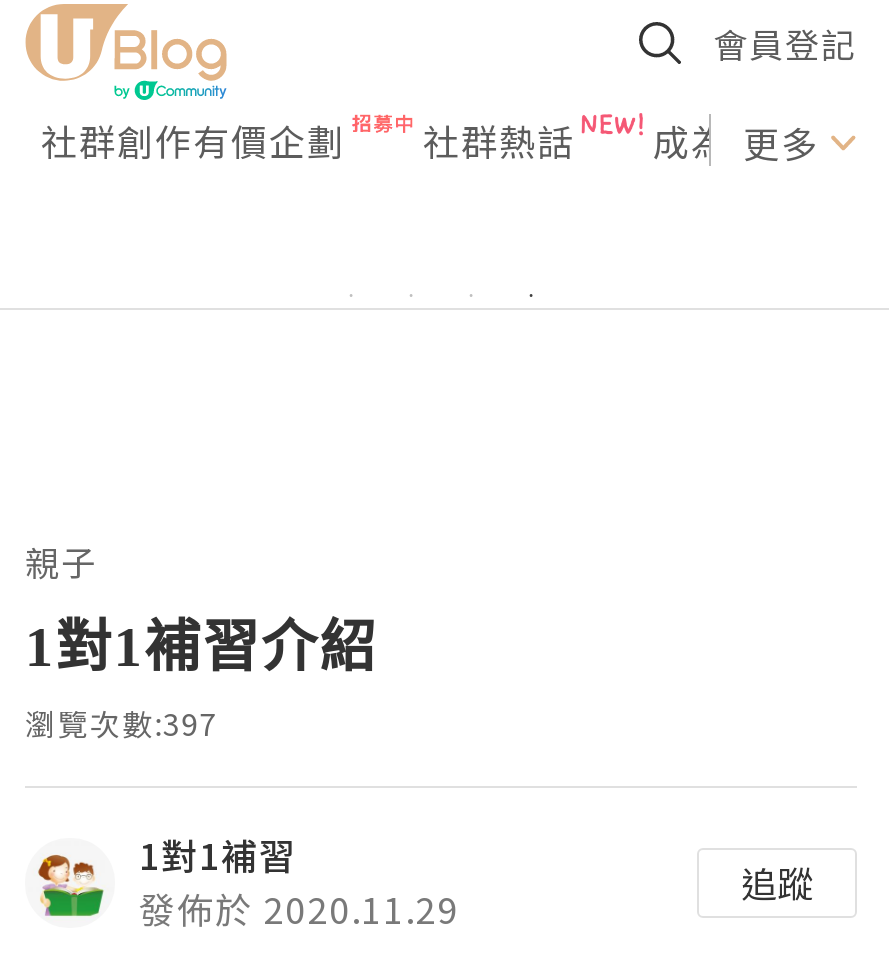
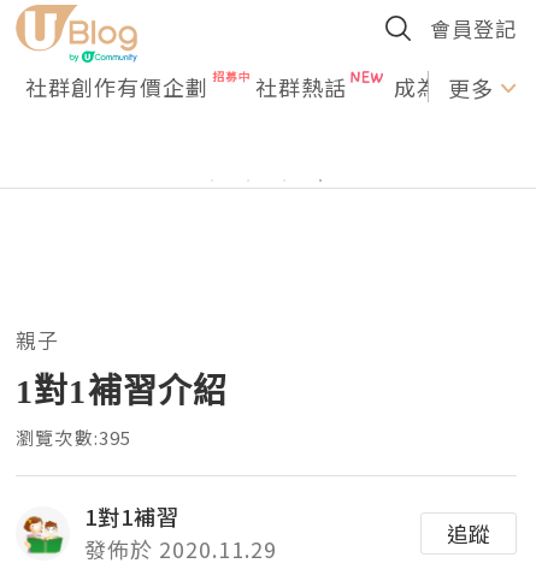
- 瀏覽次數:397
+ 瀏覽次數:395
